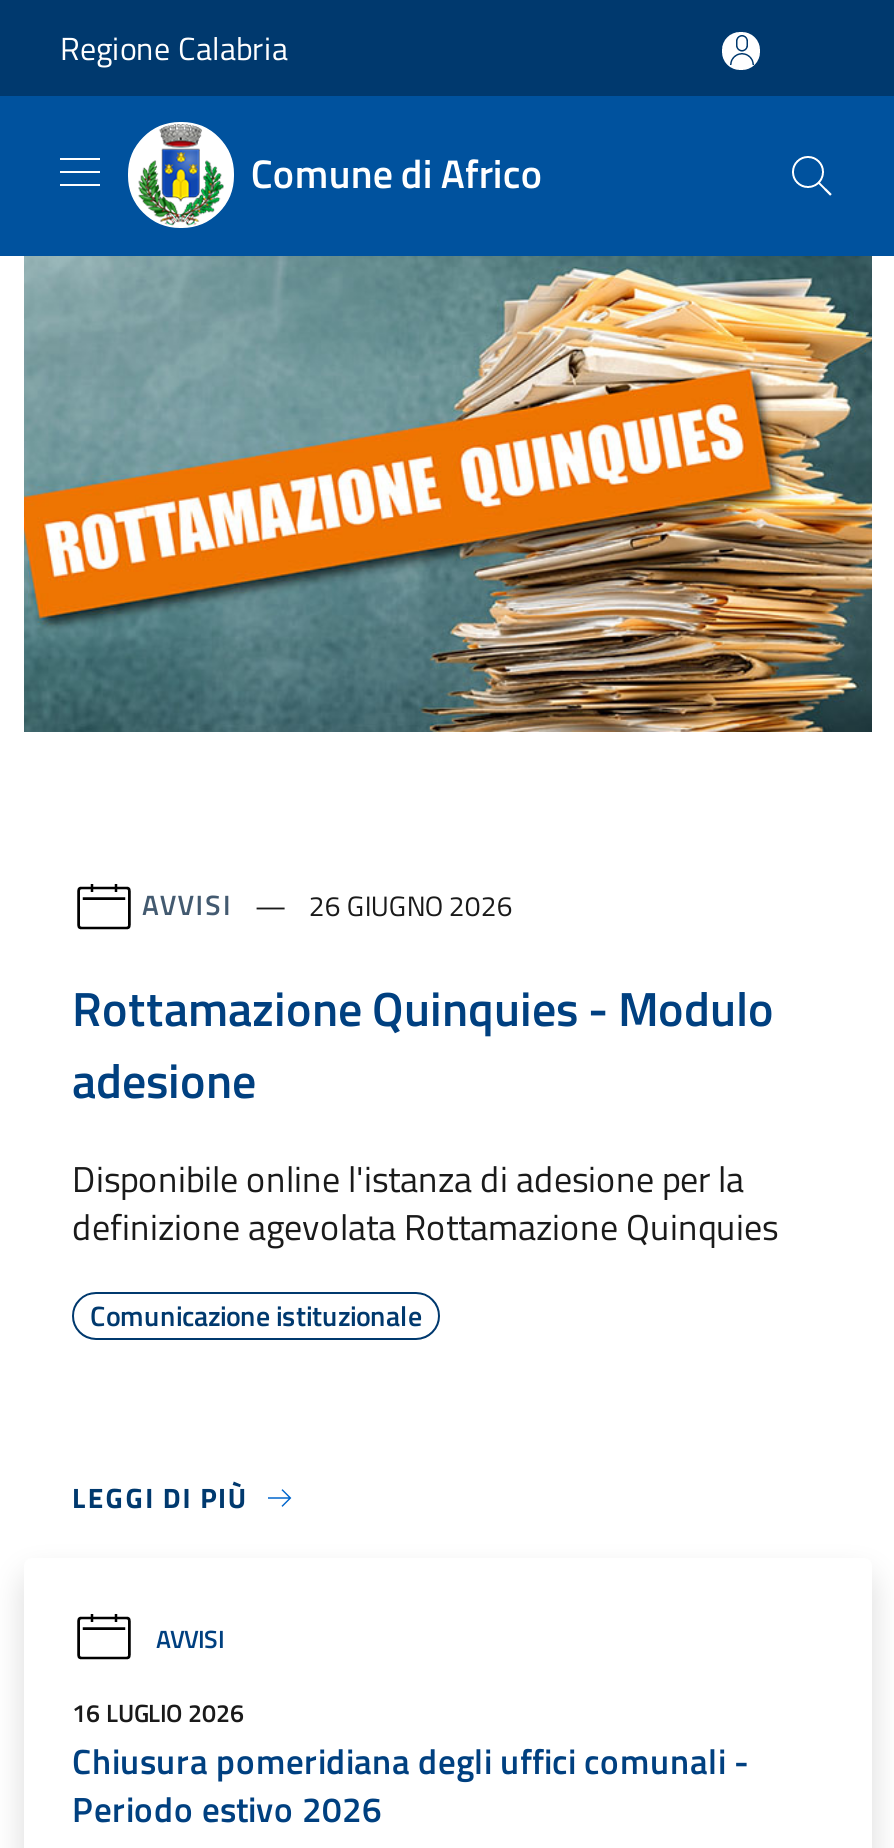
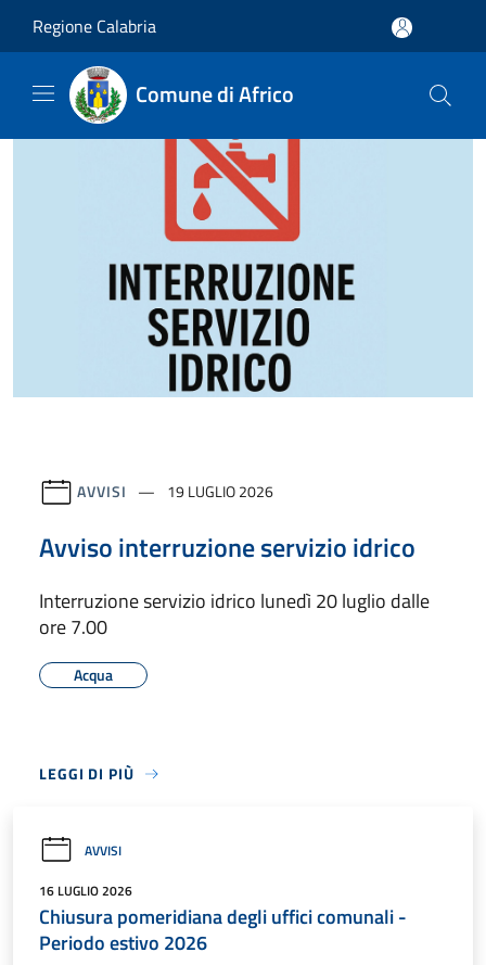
- [image]
+ [image]

- AVVISI 26 GIUGNO 2026
+ AVVISI 19 LUGLIO 2026

- Rottamazione Quinquies - Modulo
- adesione
+ Avviso interruzione servizio idrico

- Disponibile online l'istanza di adesione per la
- definizione agevolata Rottamazione Quinquies
+ Interruzione servizio idrico lunedì 20 luglio dalle
+ ore 7.00

- Comunicazione istituzionale
+ Acqua
